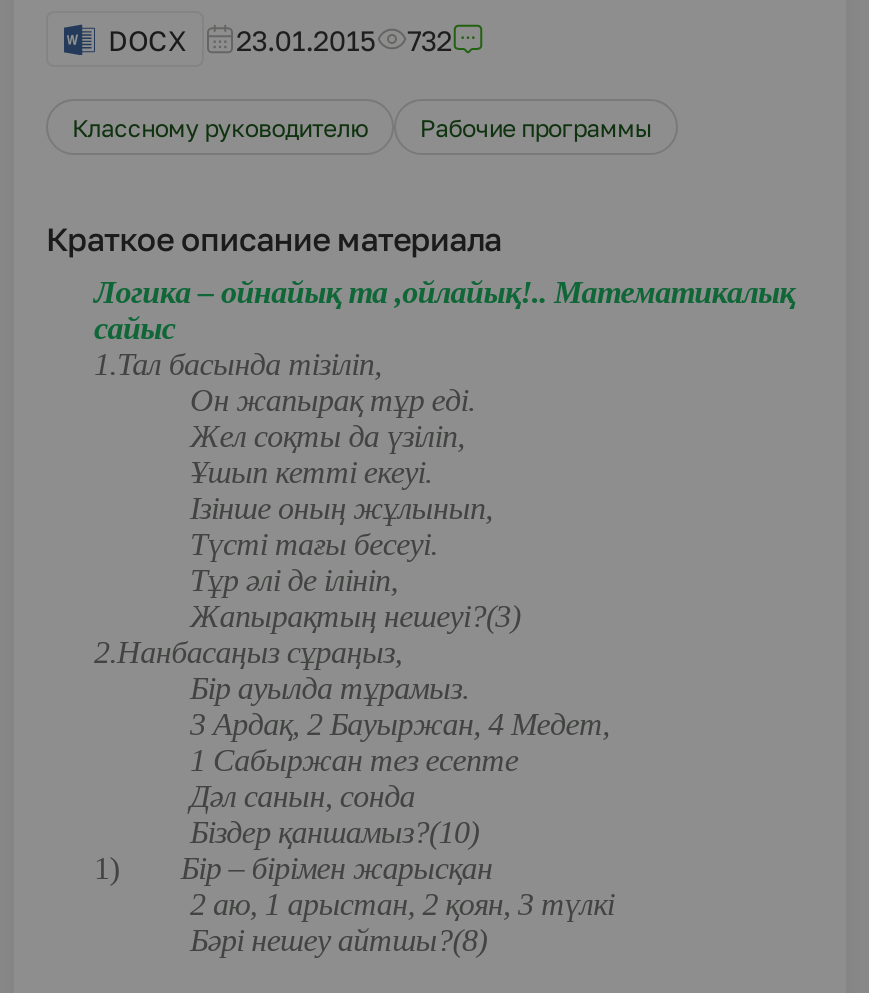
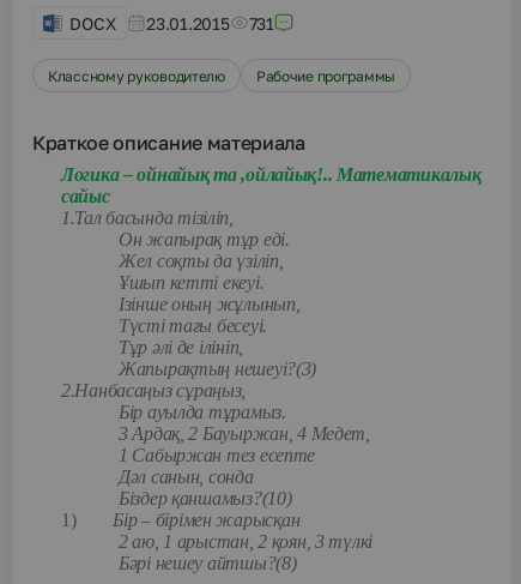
- DOCX 23.01.2015 732
+ DOCX 23.01.2015 731
